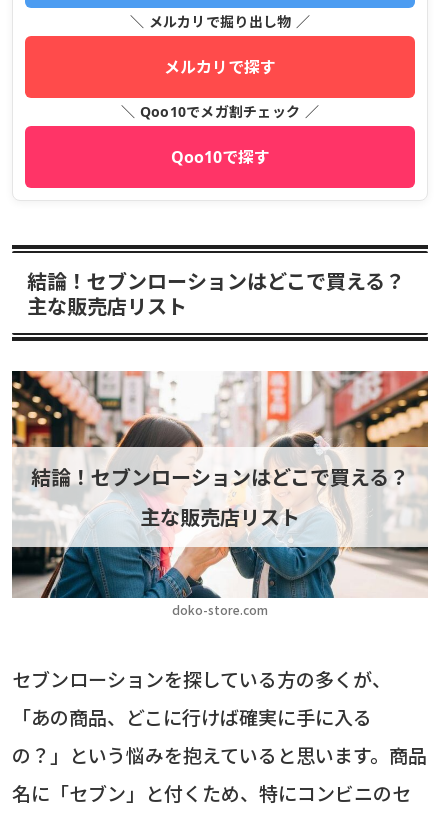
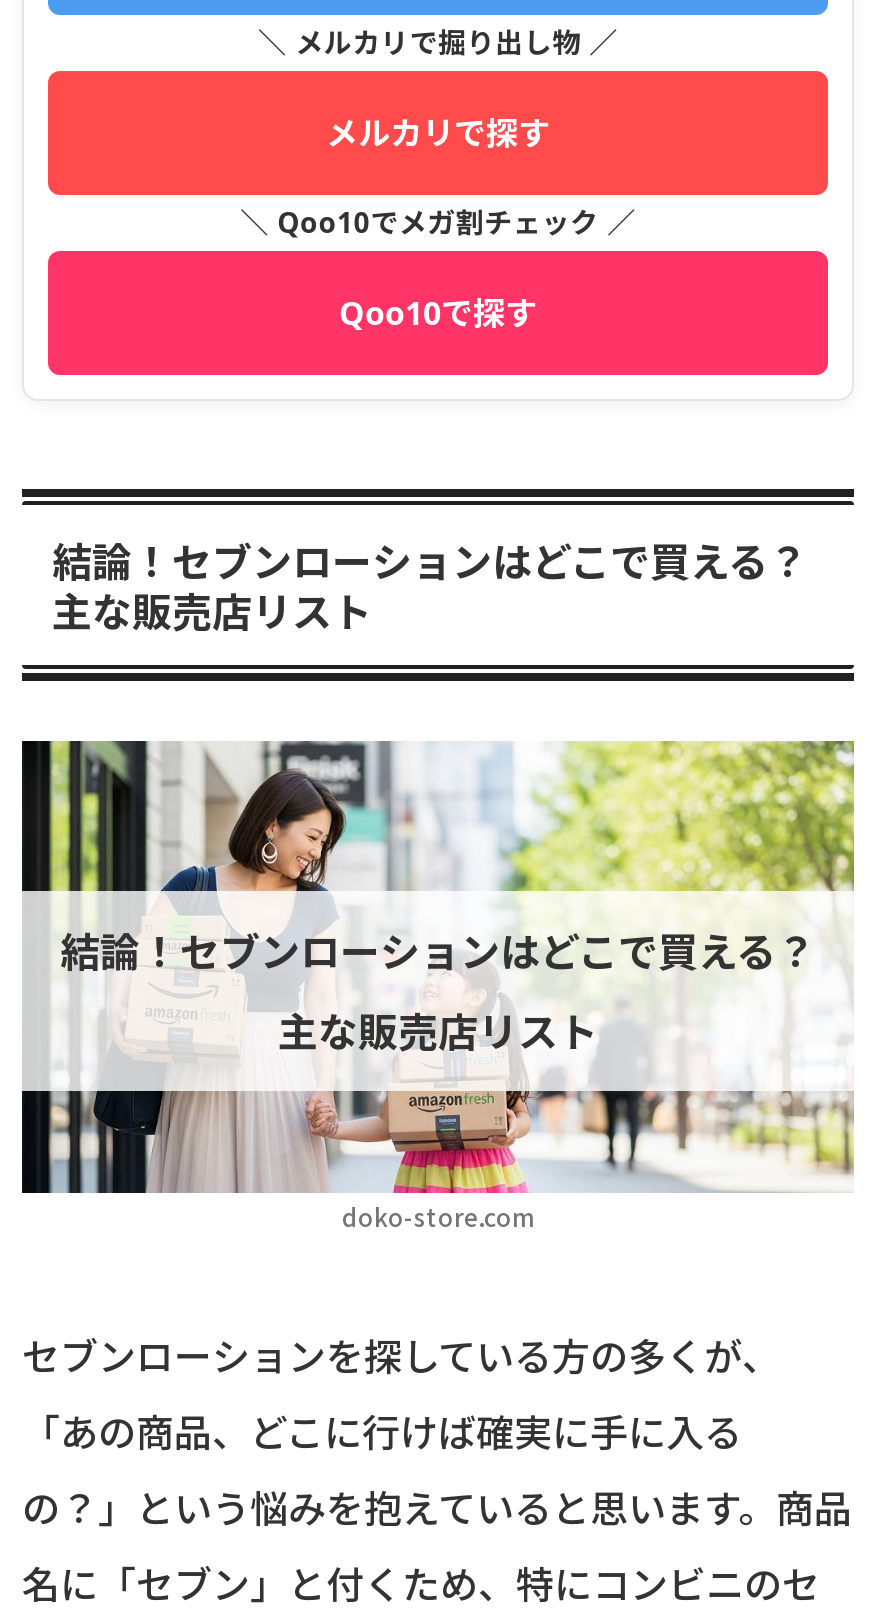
- [image]
+ [image]

- [image]
+ [image]
